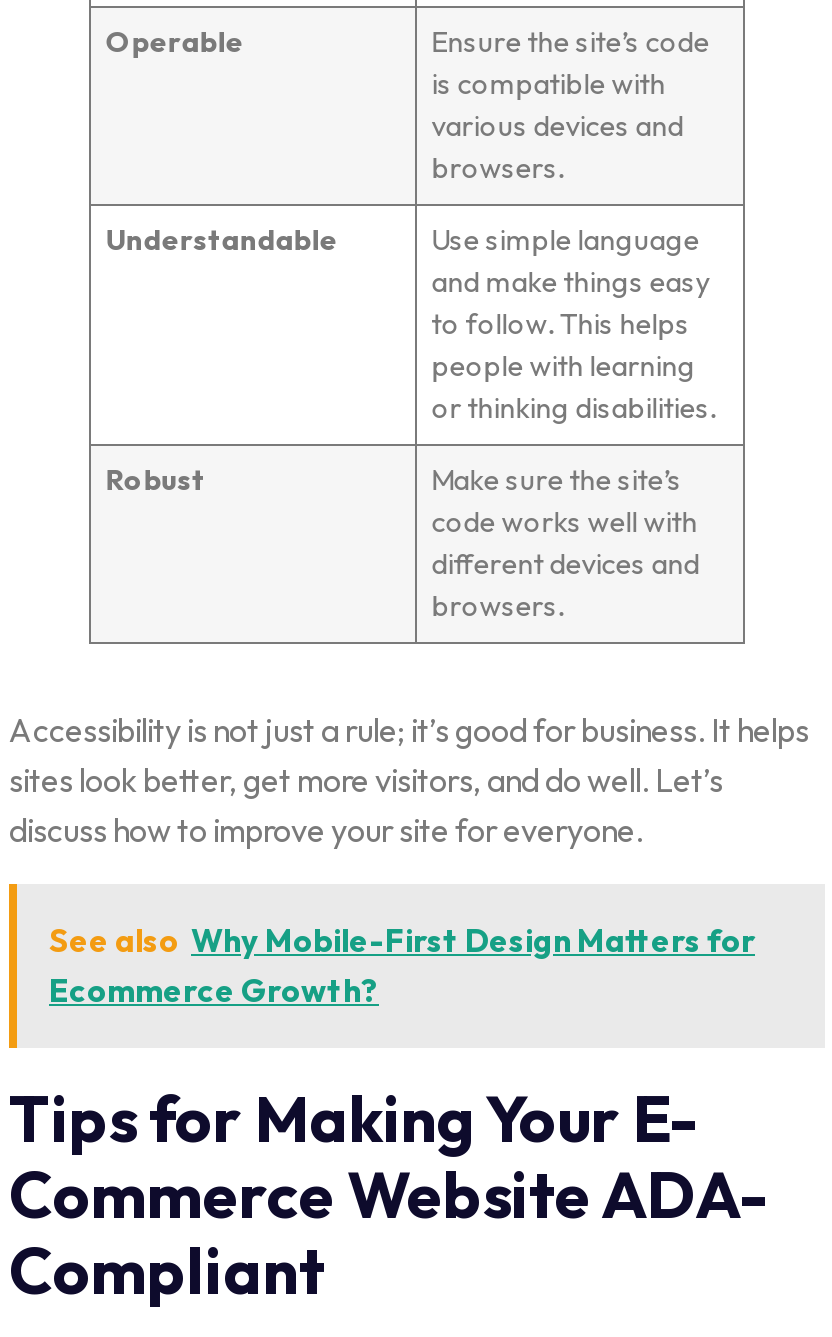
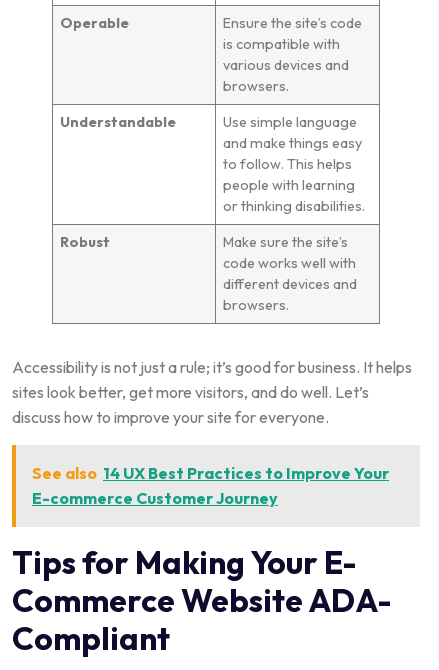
- See also Why Mobile-First Design Matters for
- Ecommerce Growth?
+ See also 14 UX Best Practices to Improve Your
+ E-commerce Customer Journey
